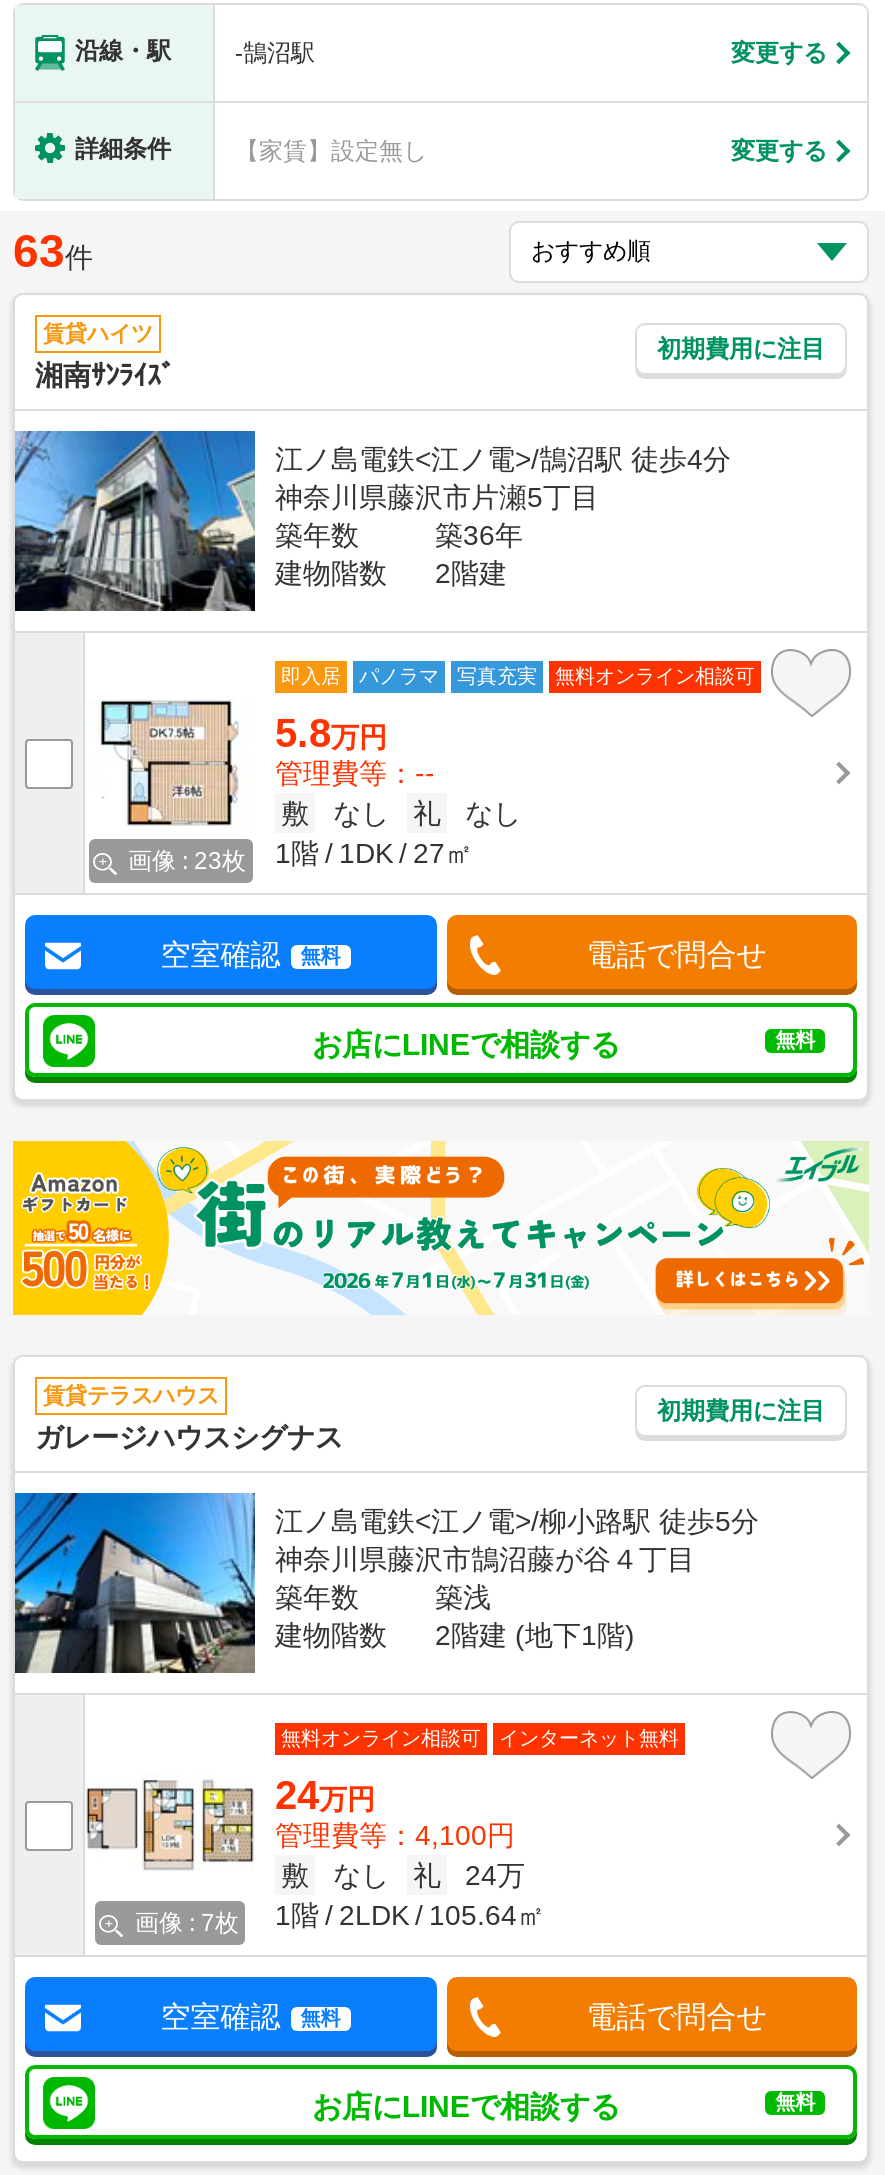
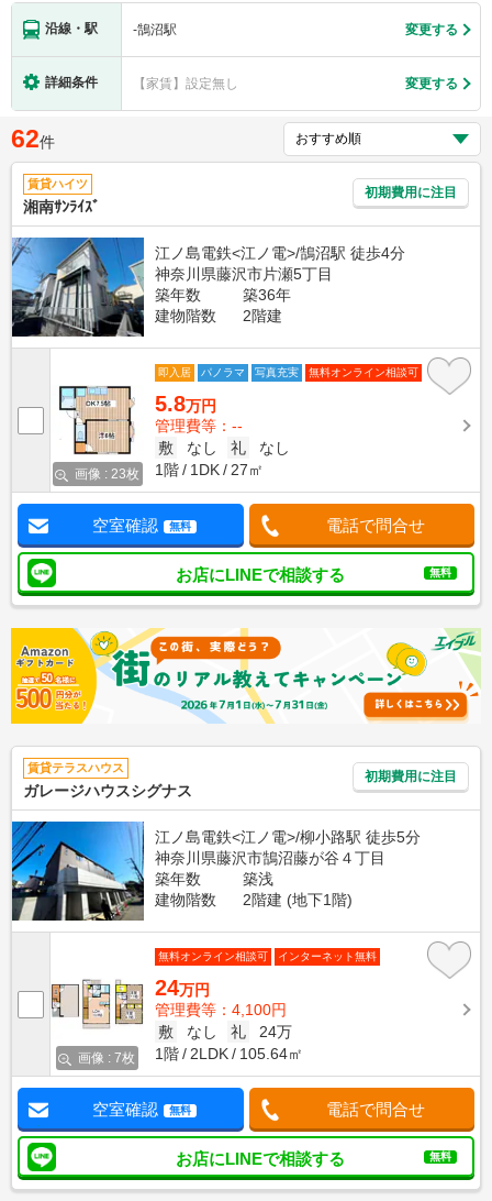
- 63件
+ 62件
